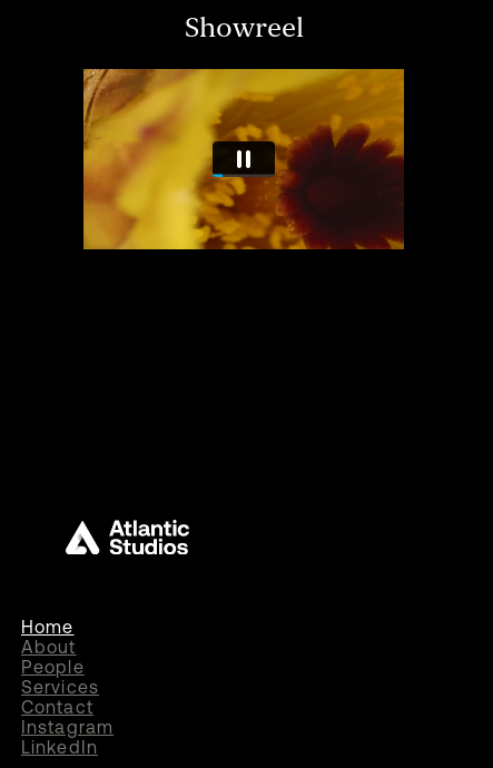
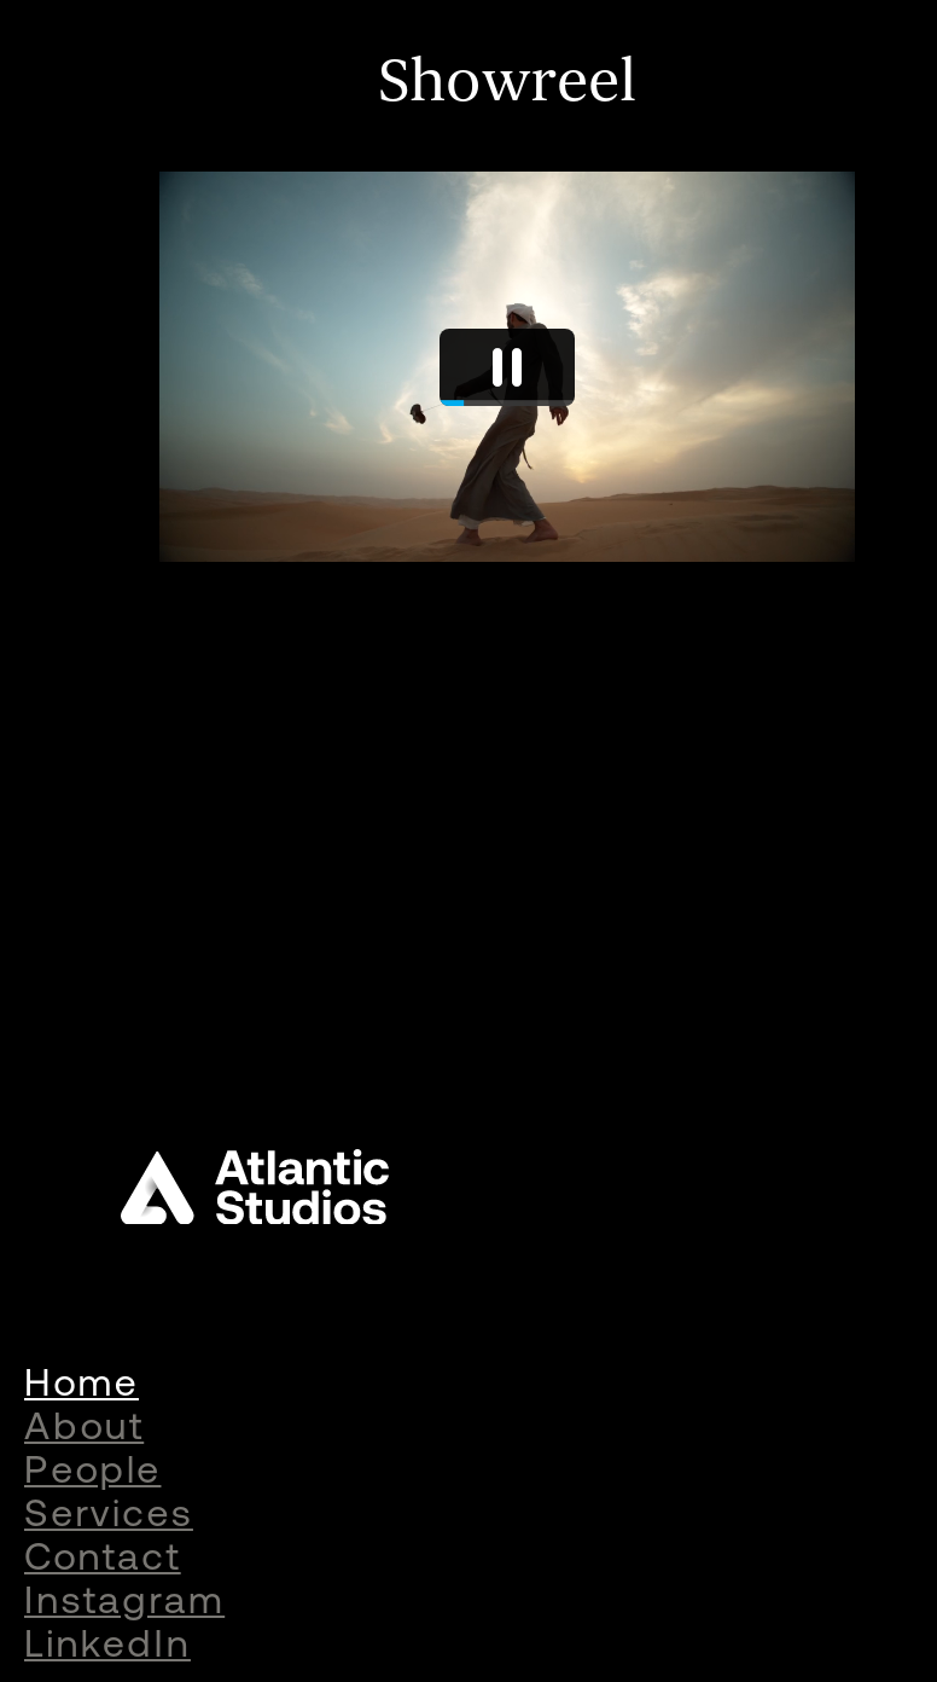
- [image]
+ [image]
